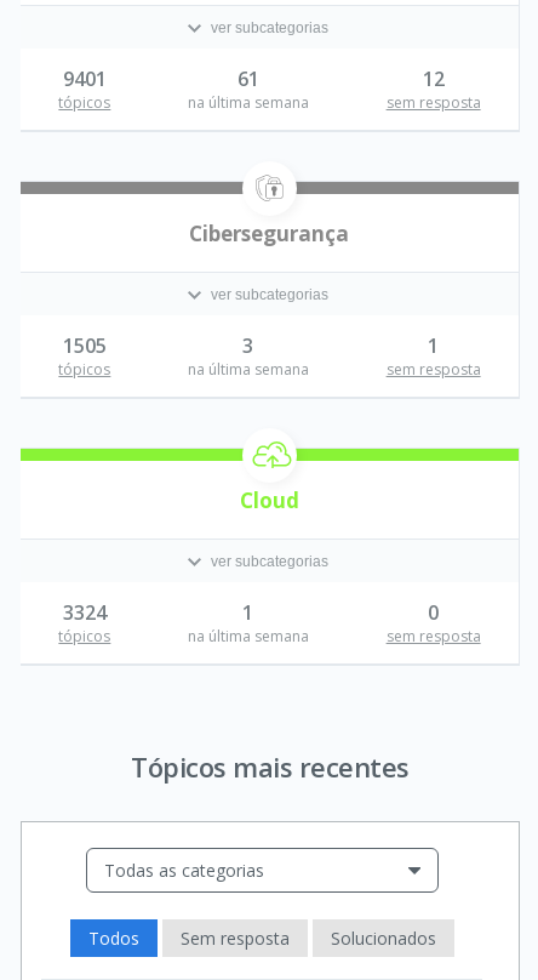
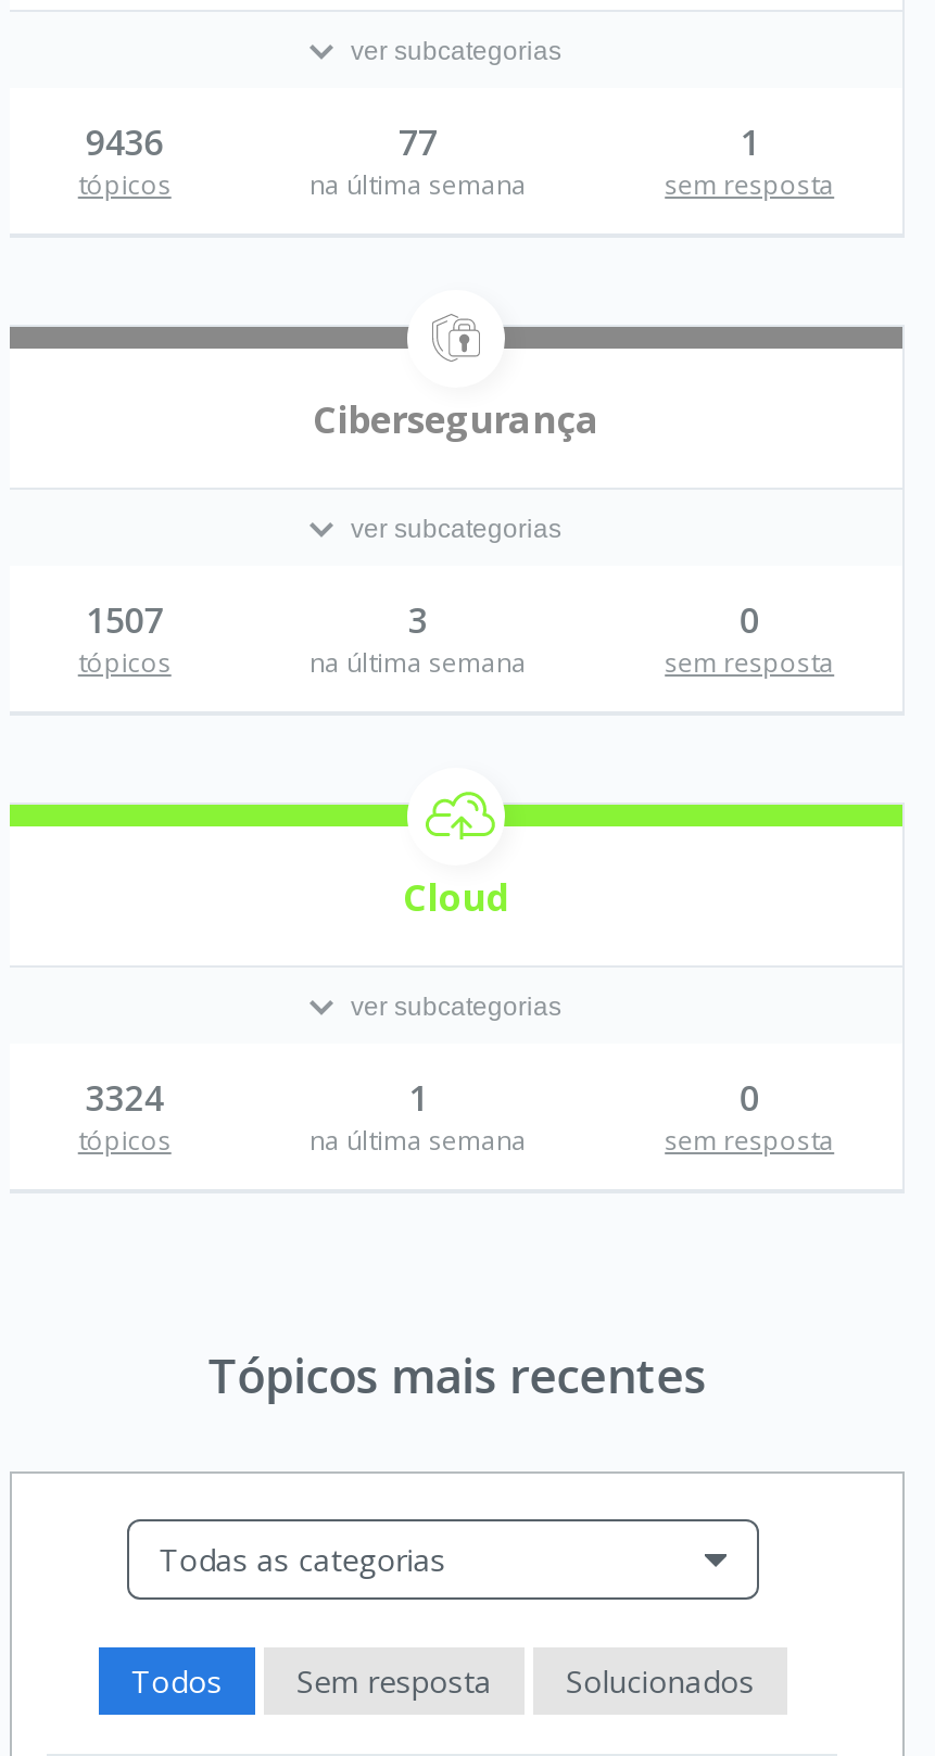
- 9401
+ 9436

- 61
+ 77

- 12
+ 1

- 1505
+ 1507

- 1
+ 0
